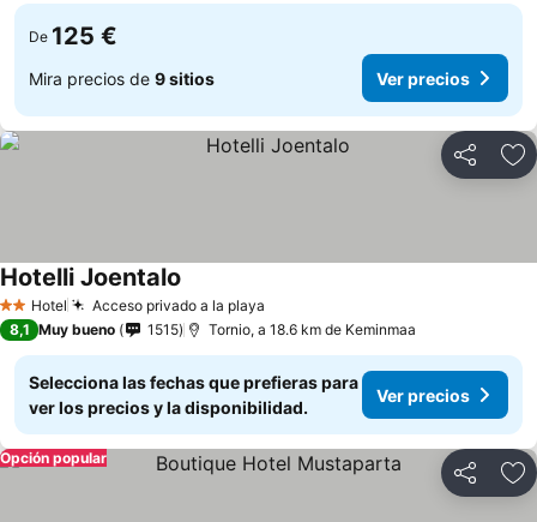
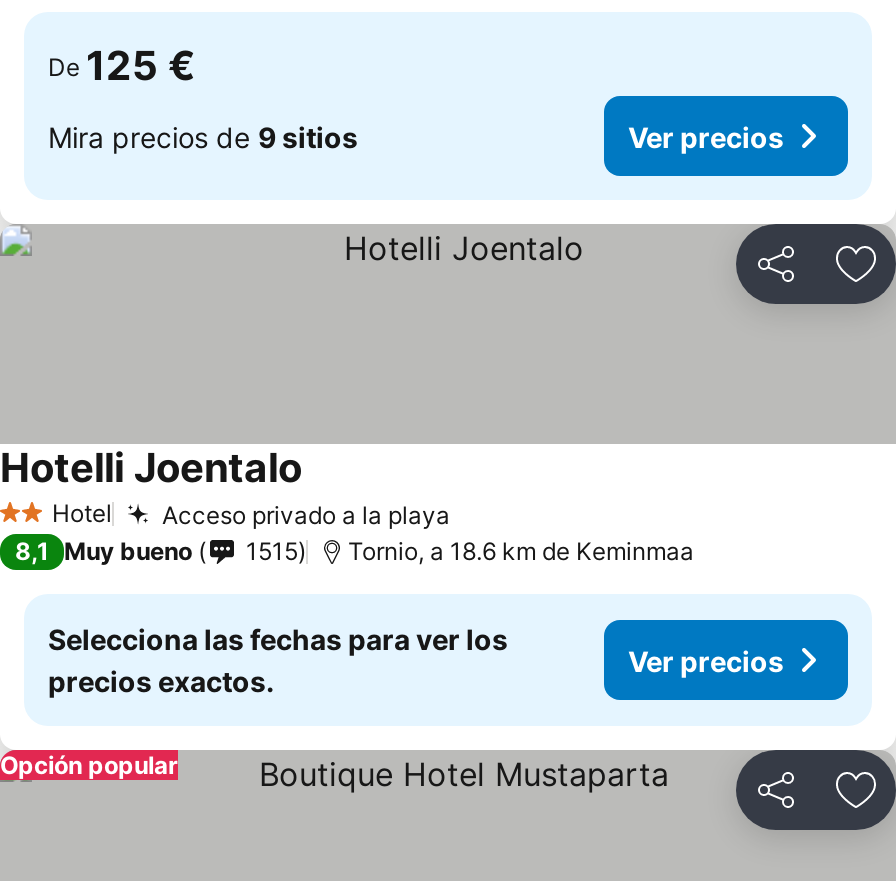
- Selecciona las fechas que prefieras para
- ver los precios y la disponibilidad.
+ Selecciona las fechas para ver los
+ precios exactos.
